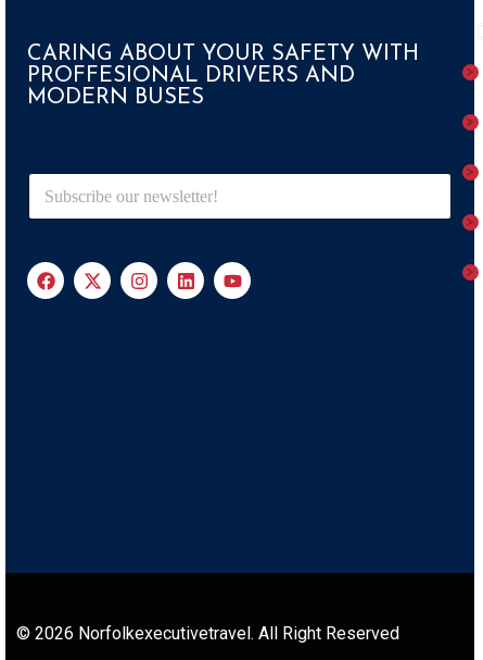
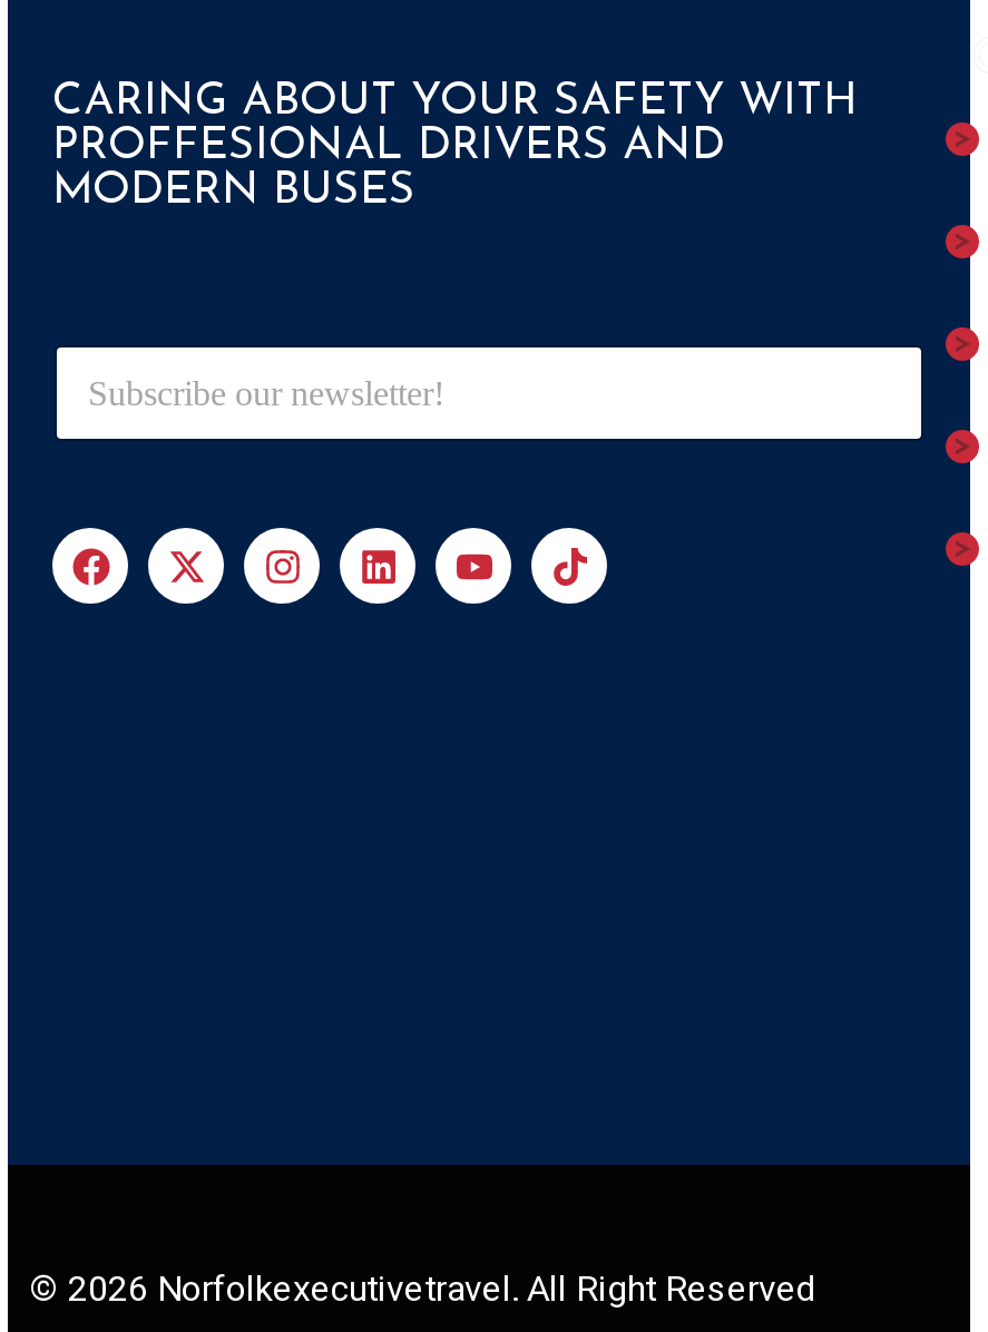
+ [image]
